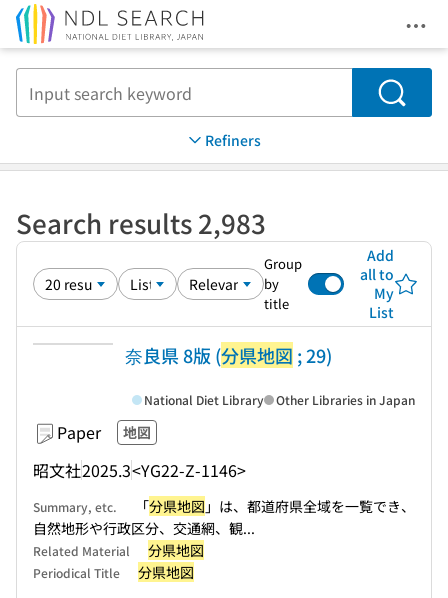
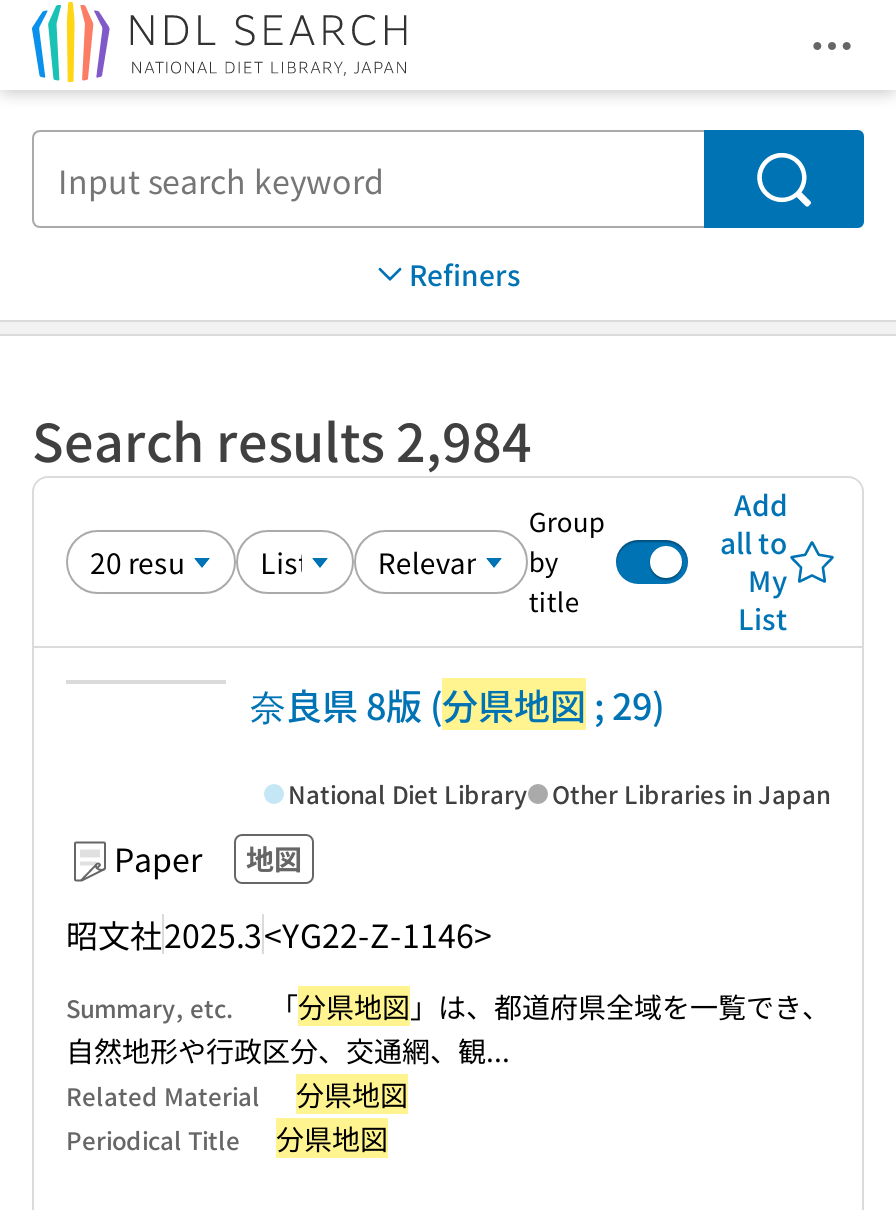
- Search results 2,983
+ Search results 2,984
